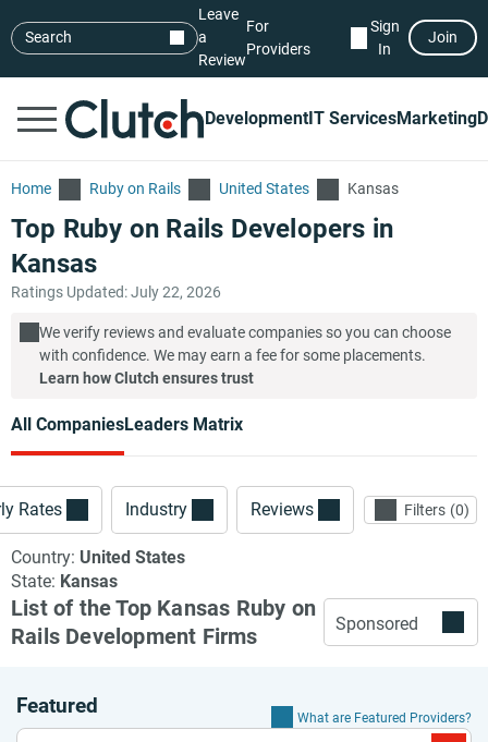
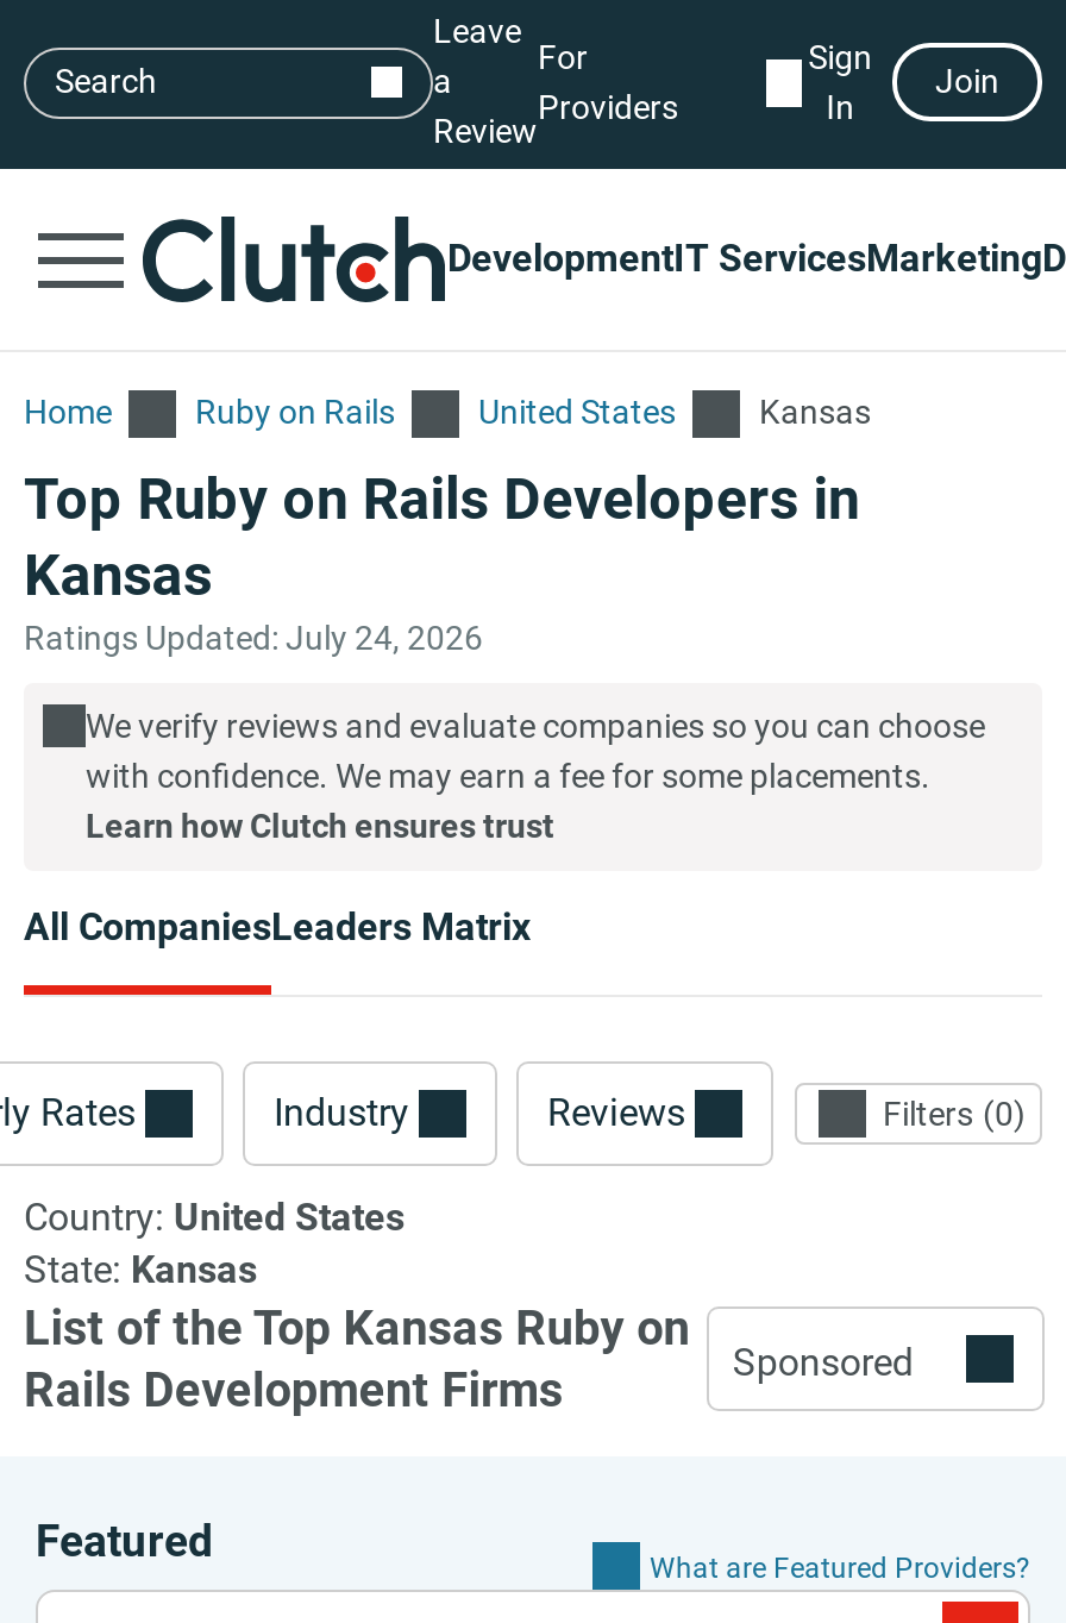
- Ratings Updated: July 22, 2026
+ Ratings Updated: July 24, 2026
